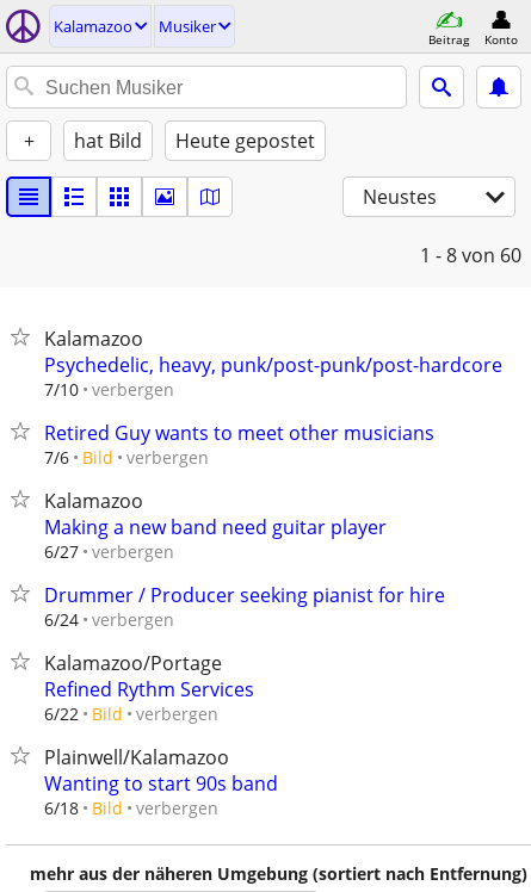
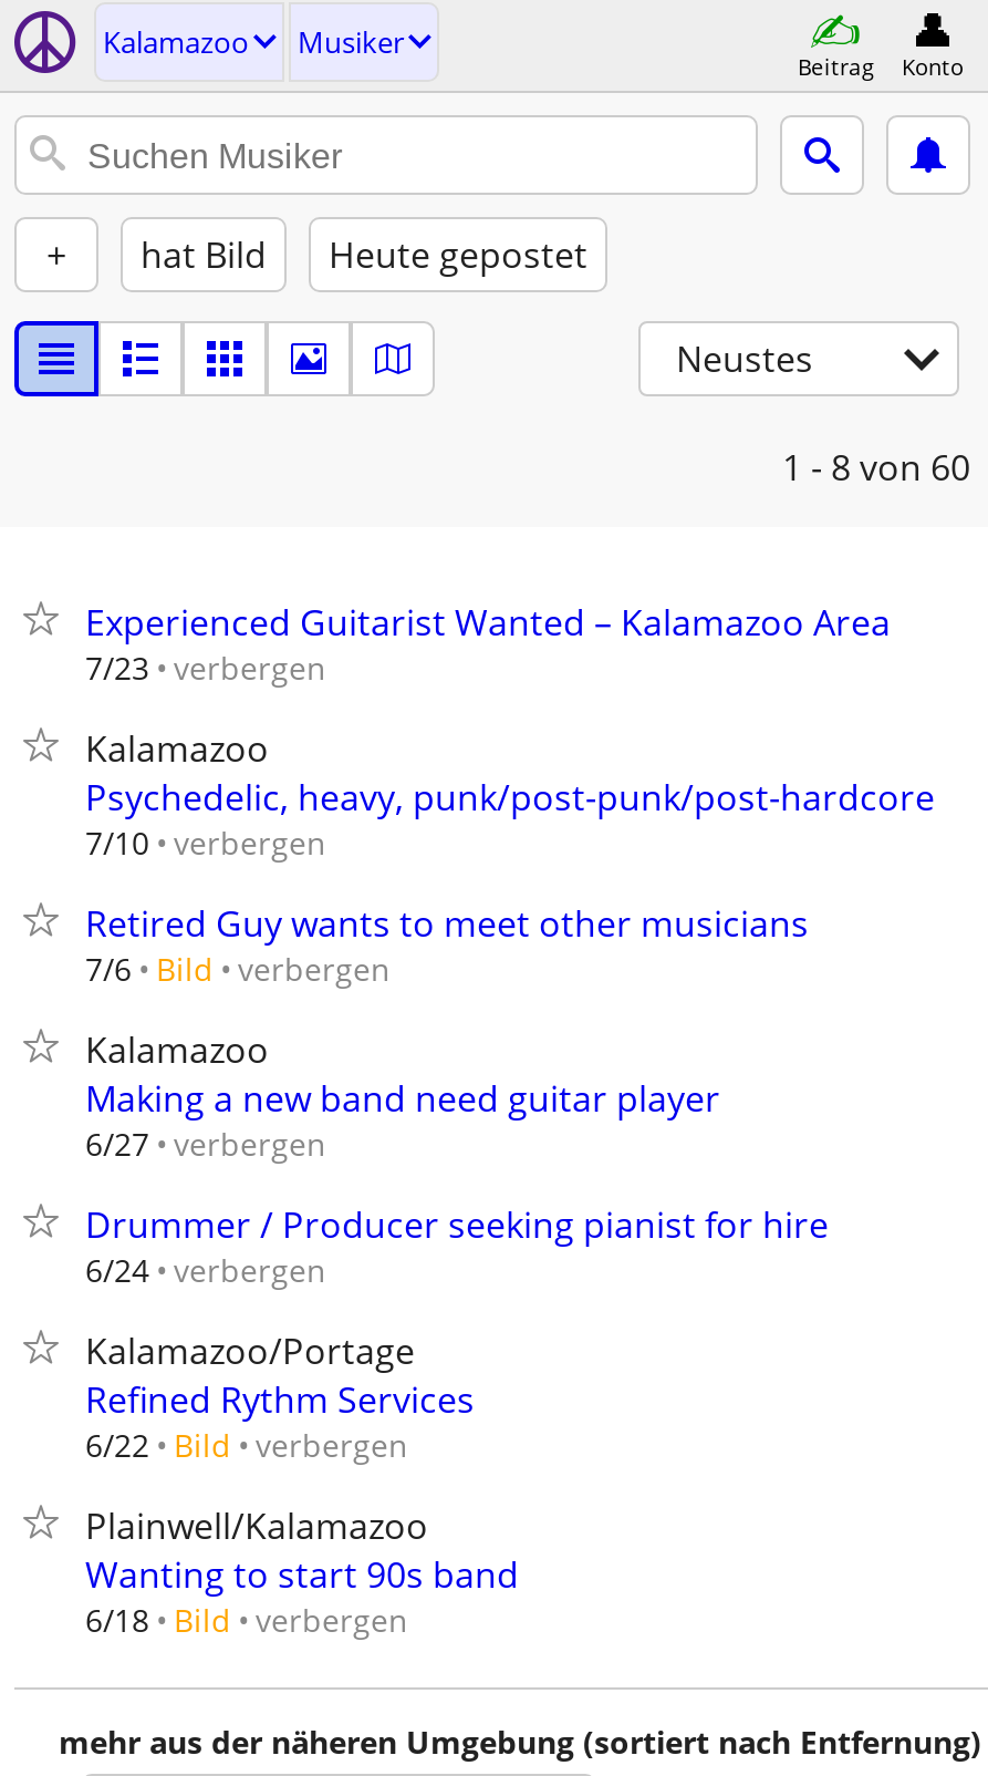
+ Experienced Guitarist Wanted – Kalamazoo Area
+ 7/23 verbergen
